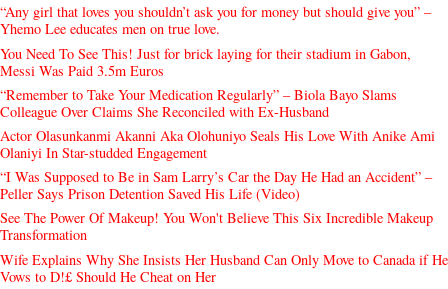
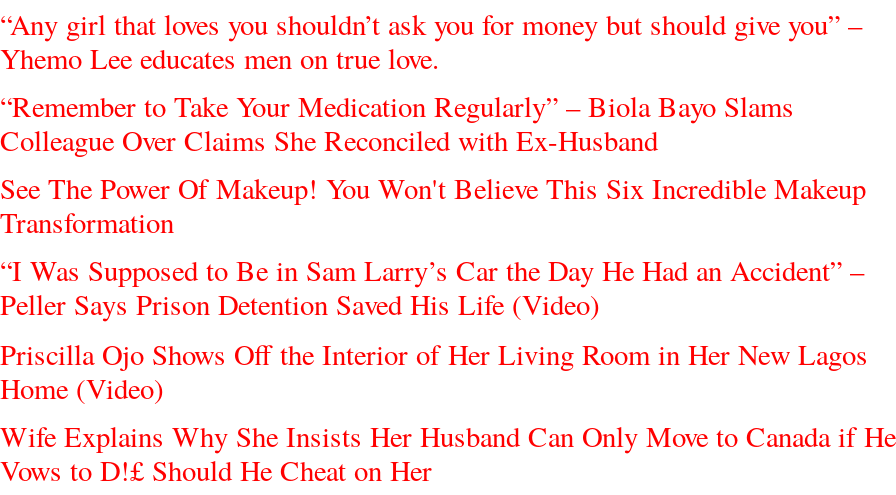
- You Need To See This! Just for brick laying for their stadium in Gabon,
- Messi Was Paid 3.5m Euros

- Actor Olasunkanmi Akanni Aka Olohuniyo Seals His Love With Anike Ami
- Olaniyi In Star-studded Engagement

moved up: See The Power Of Makeup! You Won't Believe This Six Incredible Makeup | Transformation

+ Priscilla Ojo Shows Off the Interior of Her Living Room in Her New Lagos
+ Home (Video)
